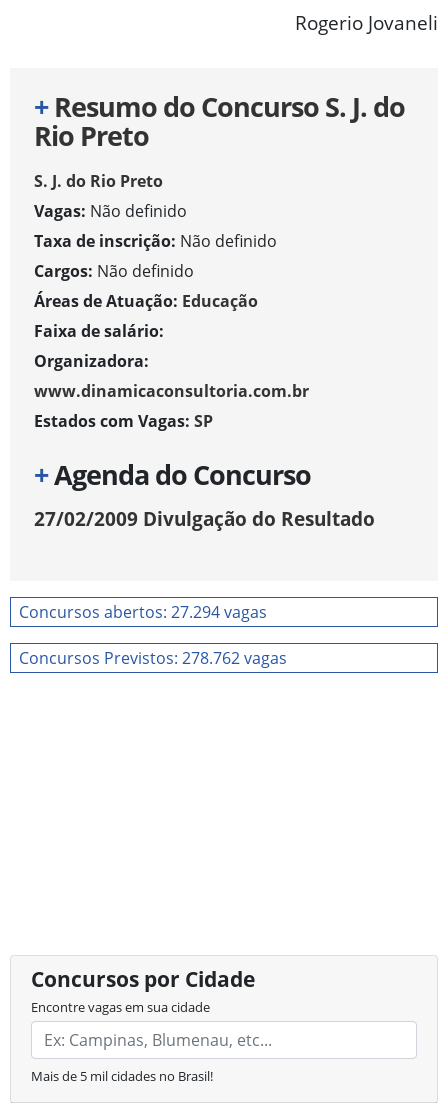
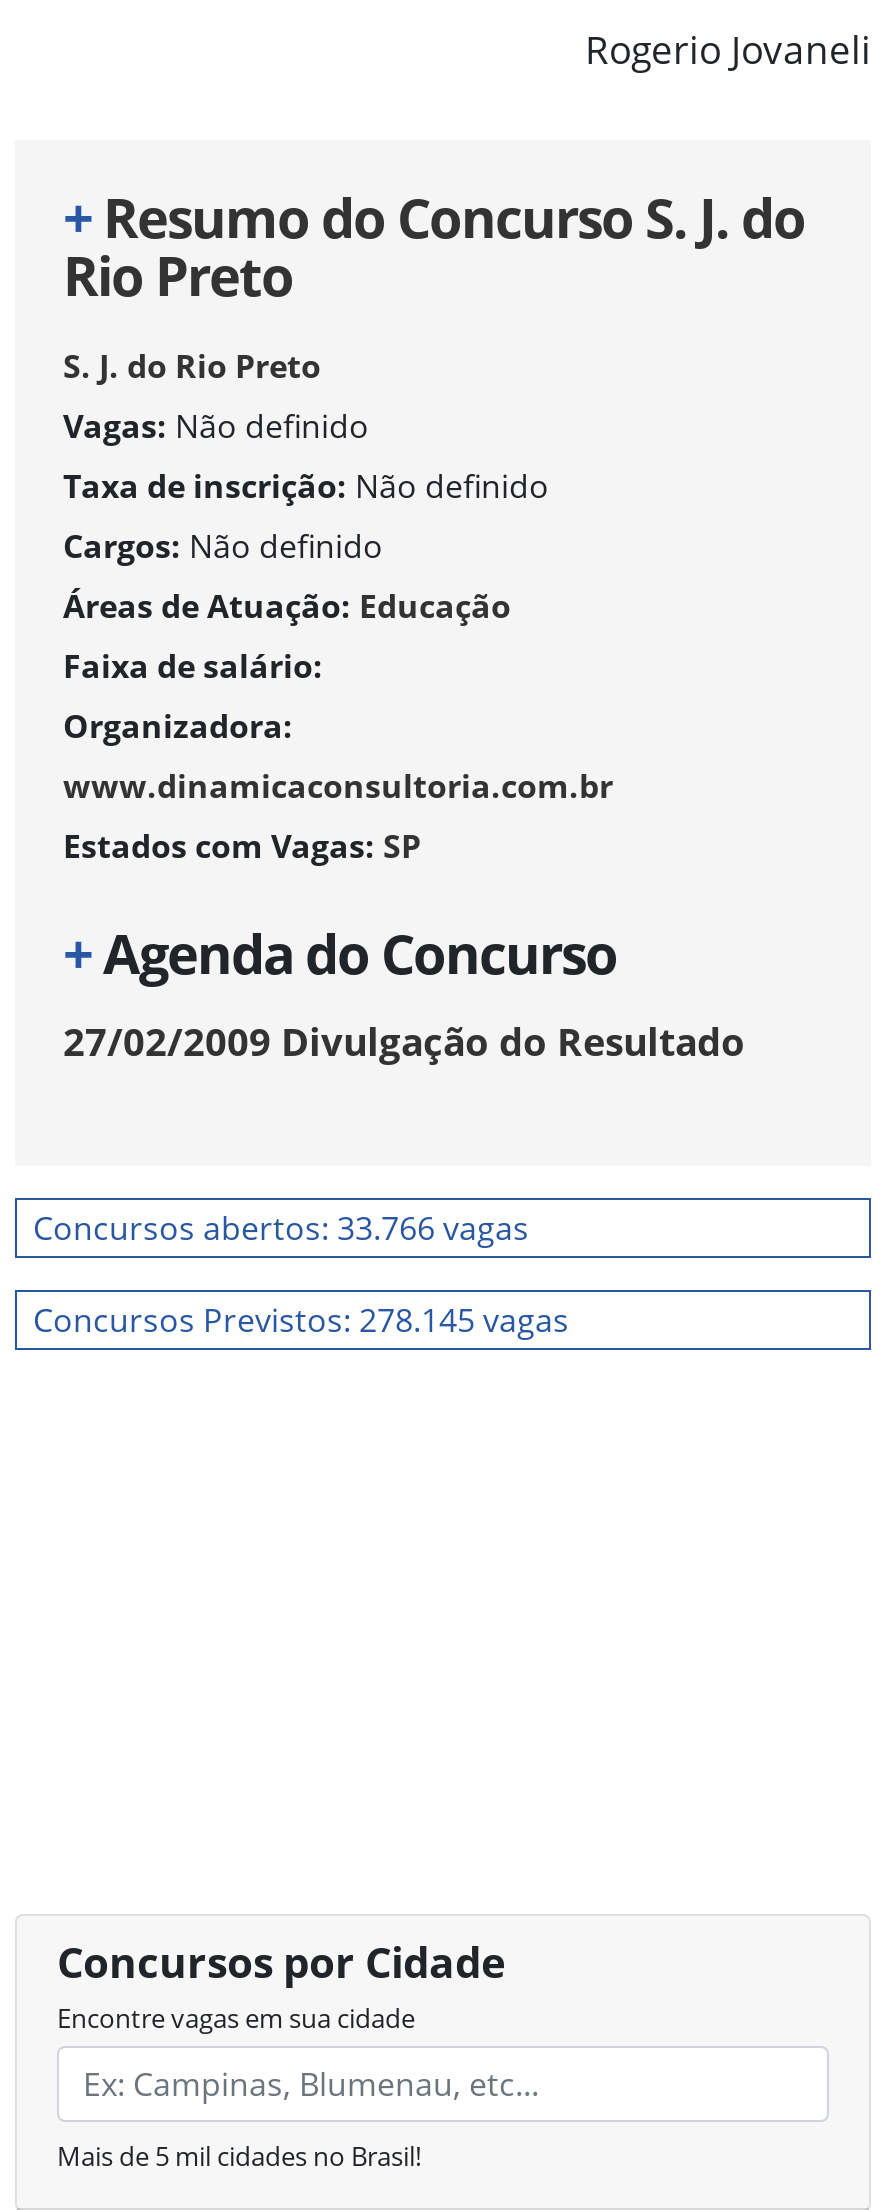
- Concursos abertos: 27.294 vagas
+ Concursos abertos: 33.766 vagas

- Concursos Previstos: 278.762 vagas
+ Concursos Previstos: 278.145 vagas
